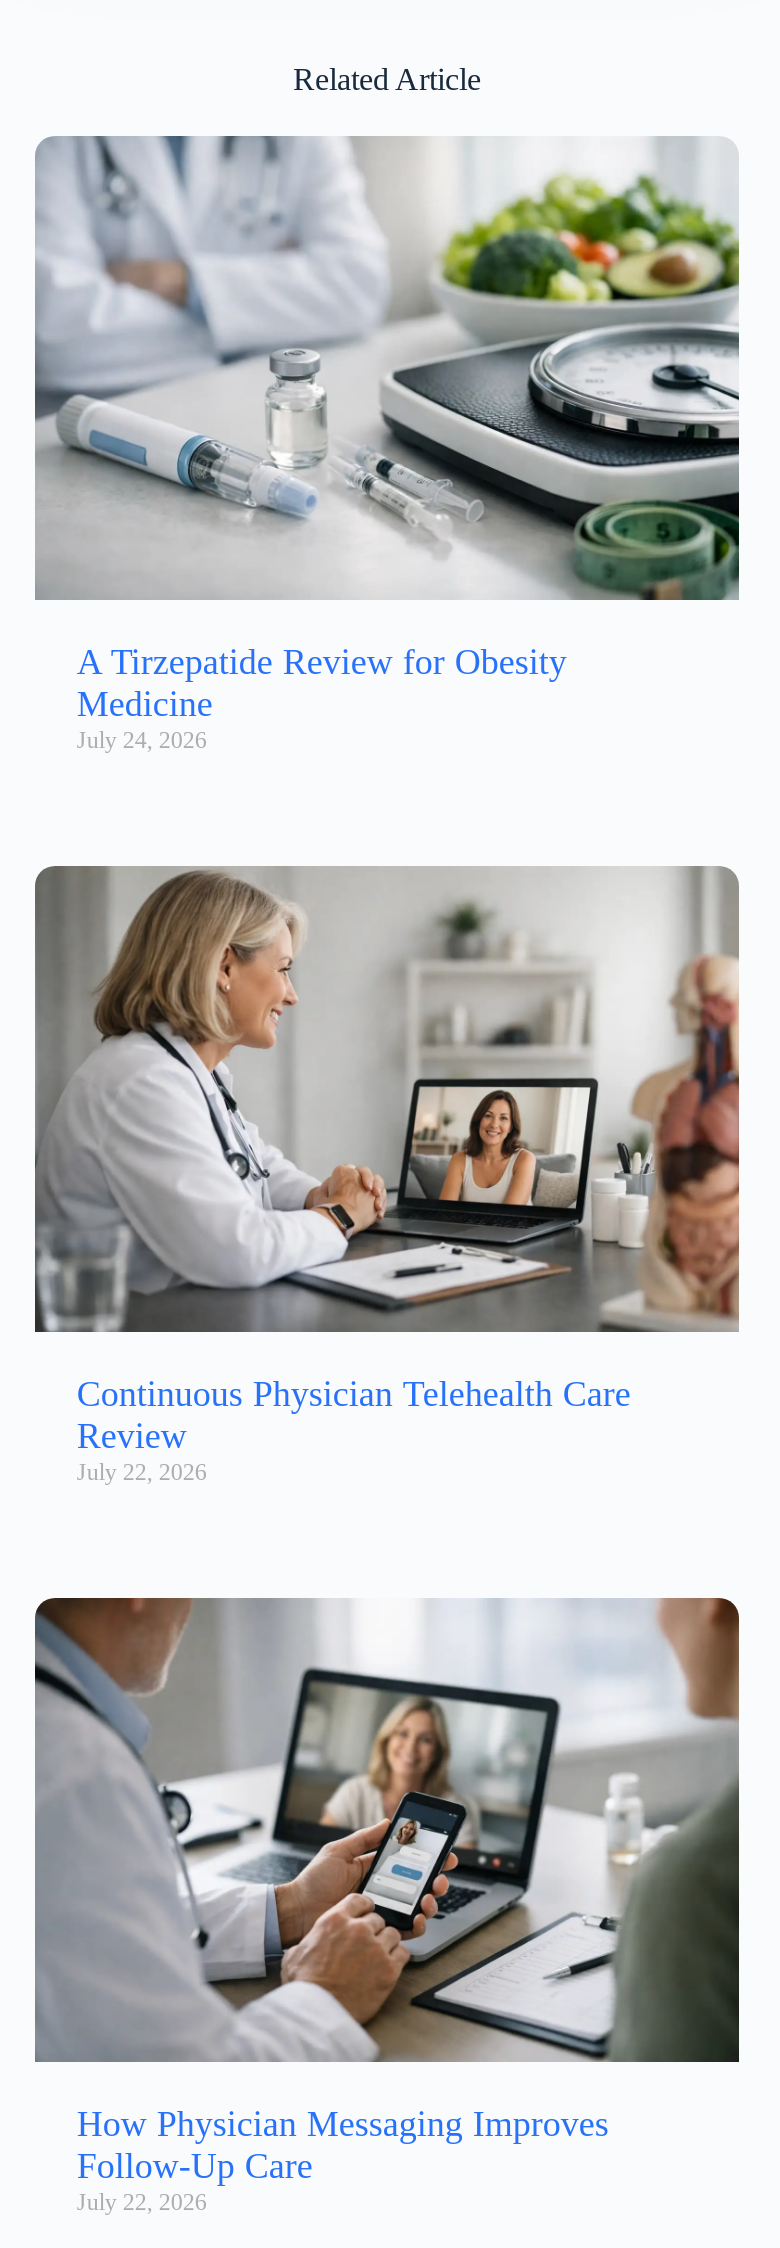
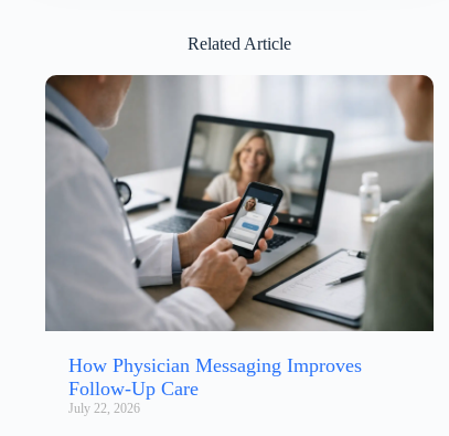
- [image]
- A Tirzepatide Review for Obesity
- Medicine
- July 24, 2026

- [image]
- Continuous Physician Telehealth Care
- Review
- July 22, 2026
